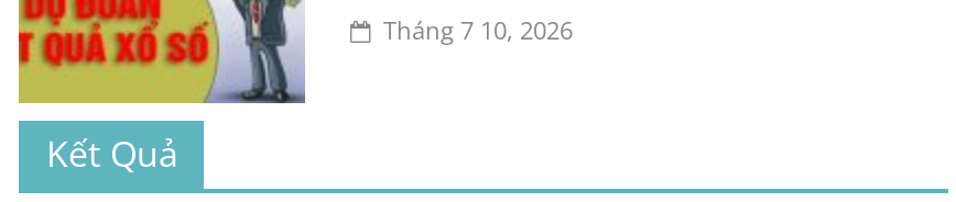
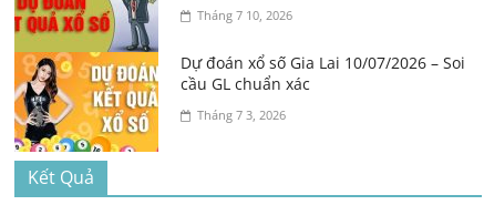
+ [image]
+ Dự đoán xổ số Gia Lai 10/07/2026 – Soi
+ cầu GL chuẩn xác
+ Tháng 7 3, 2026
